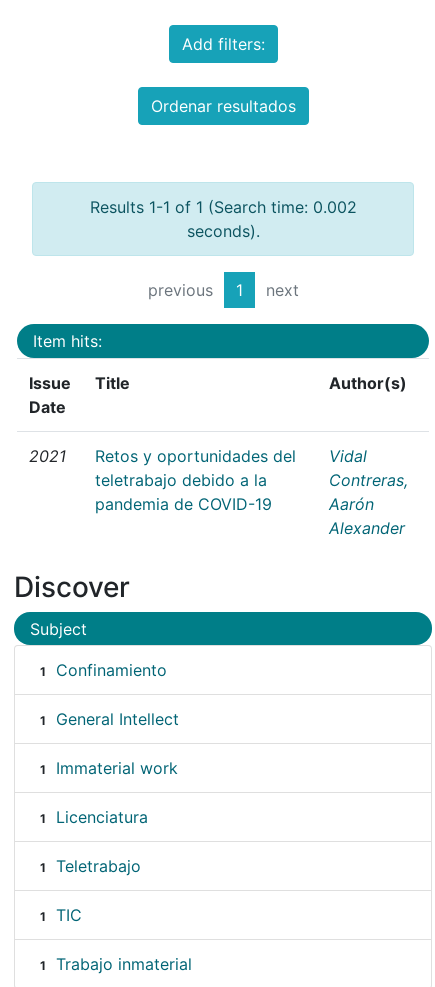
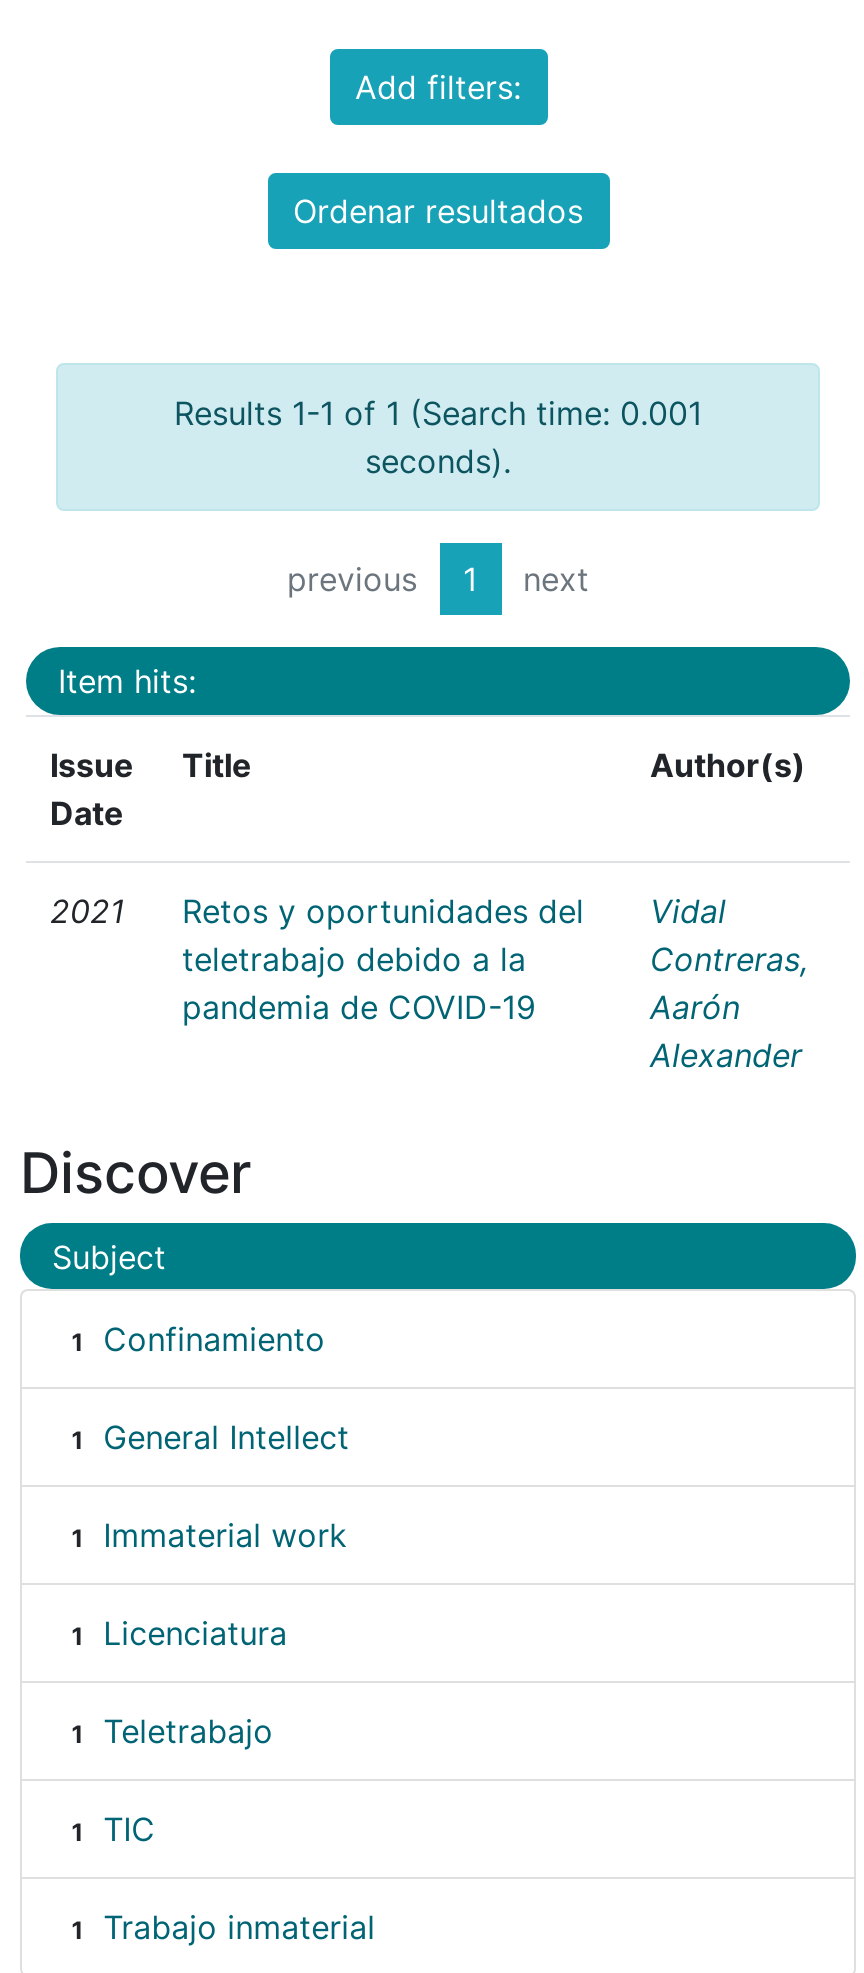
- Results 1-1 of 1 (Search time: 0.002
+ Results 1-1 of 1 (Search time: 0.001
